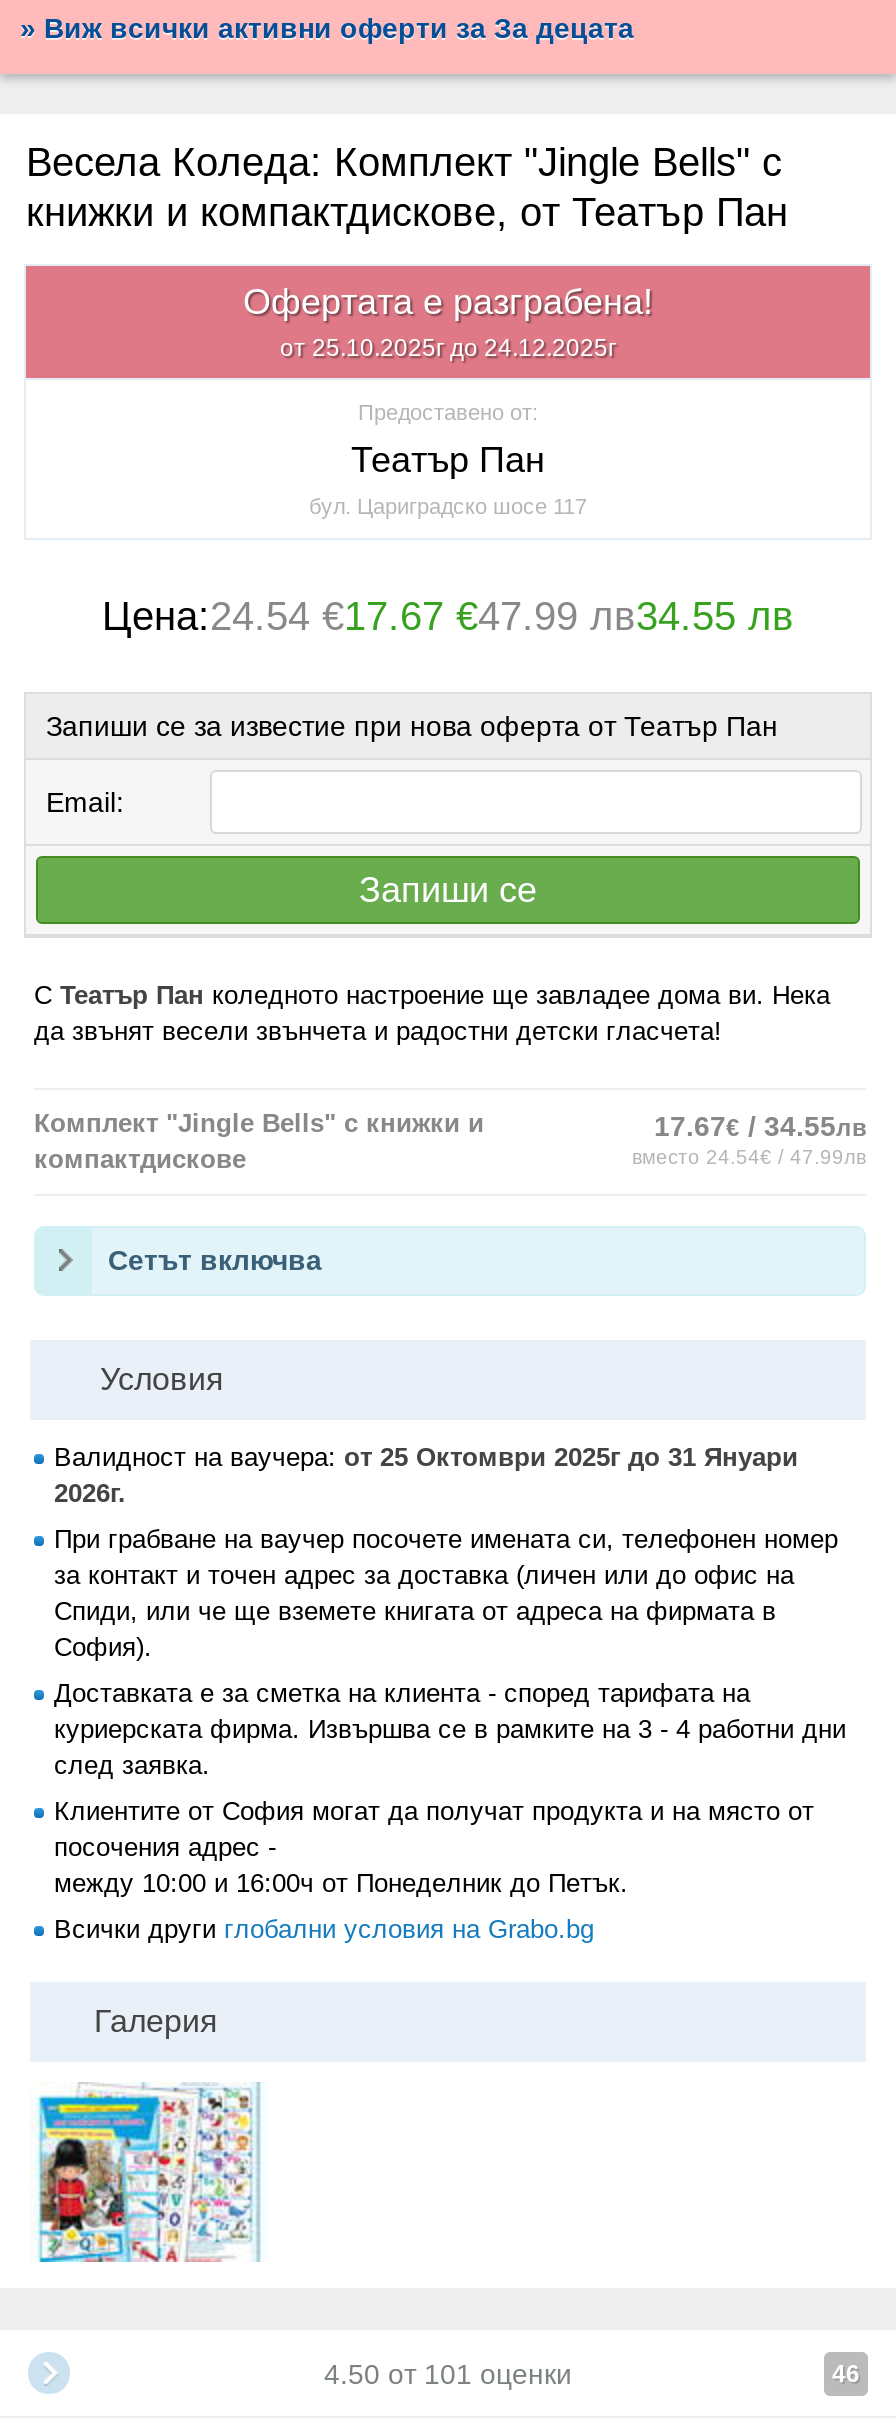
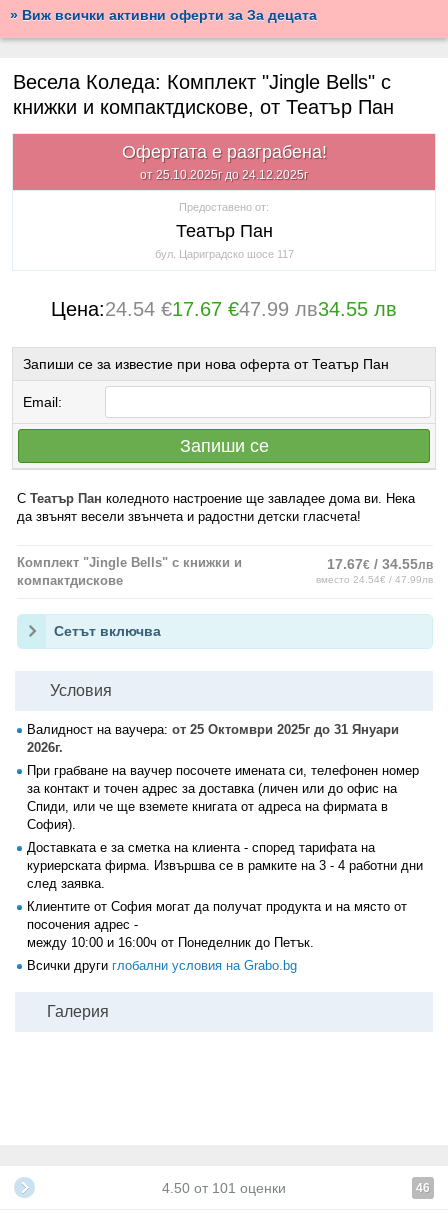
- [image]
